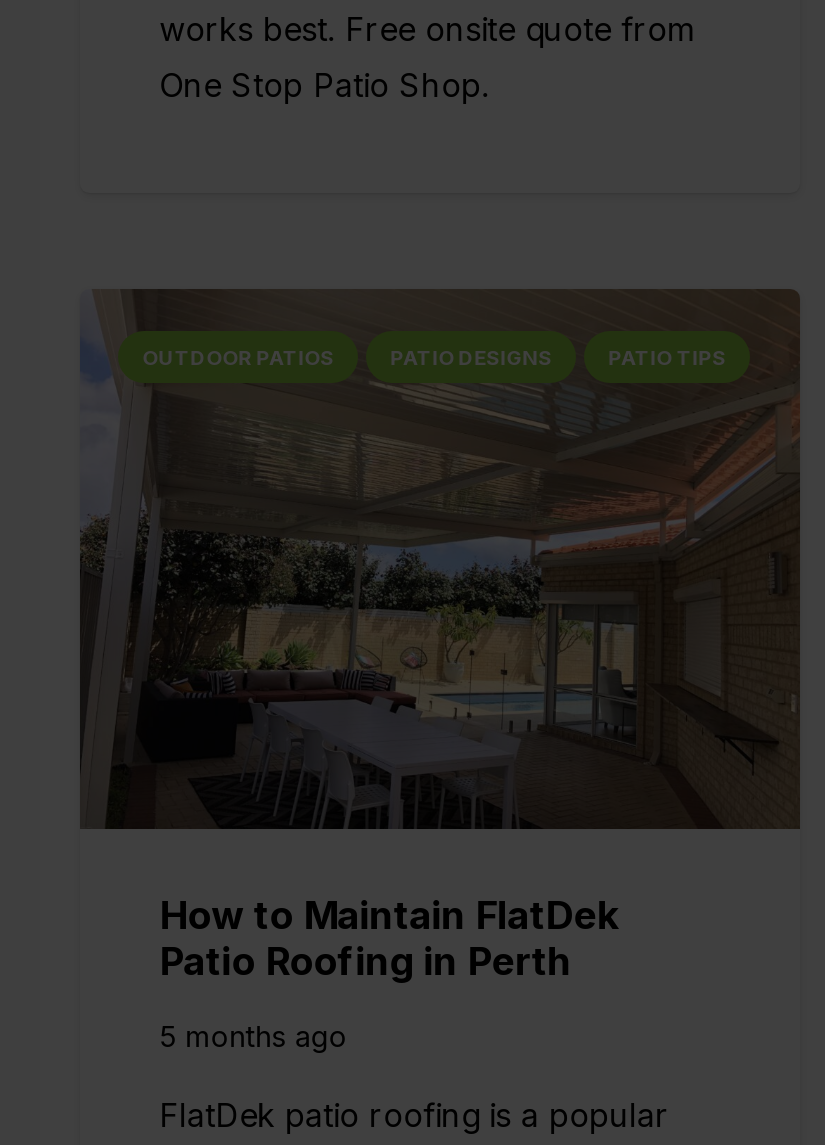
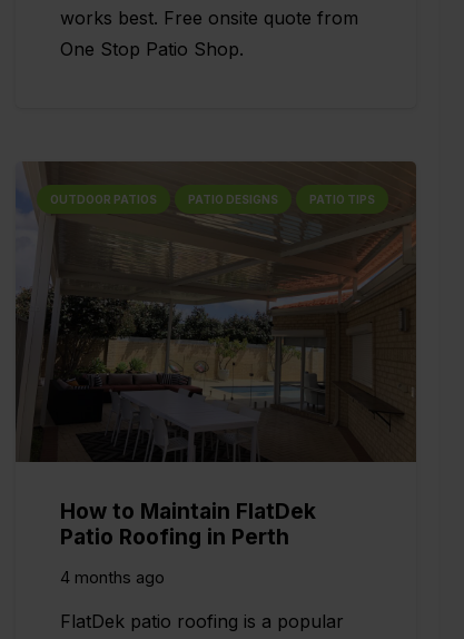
- 5 months ago
+ 4 months ago
